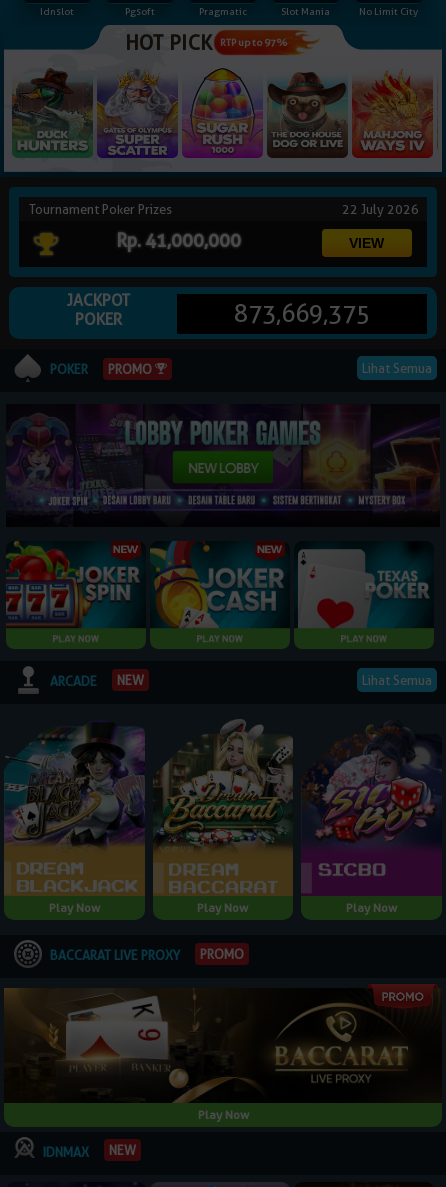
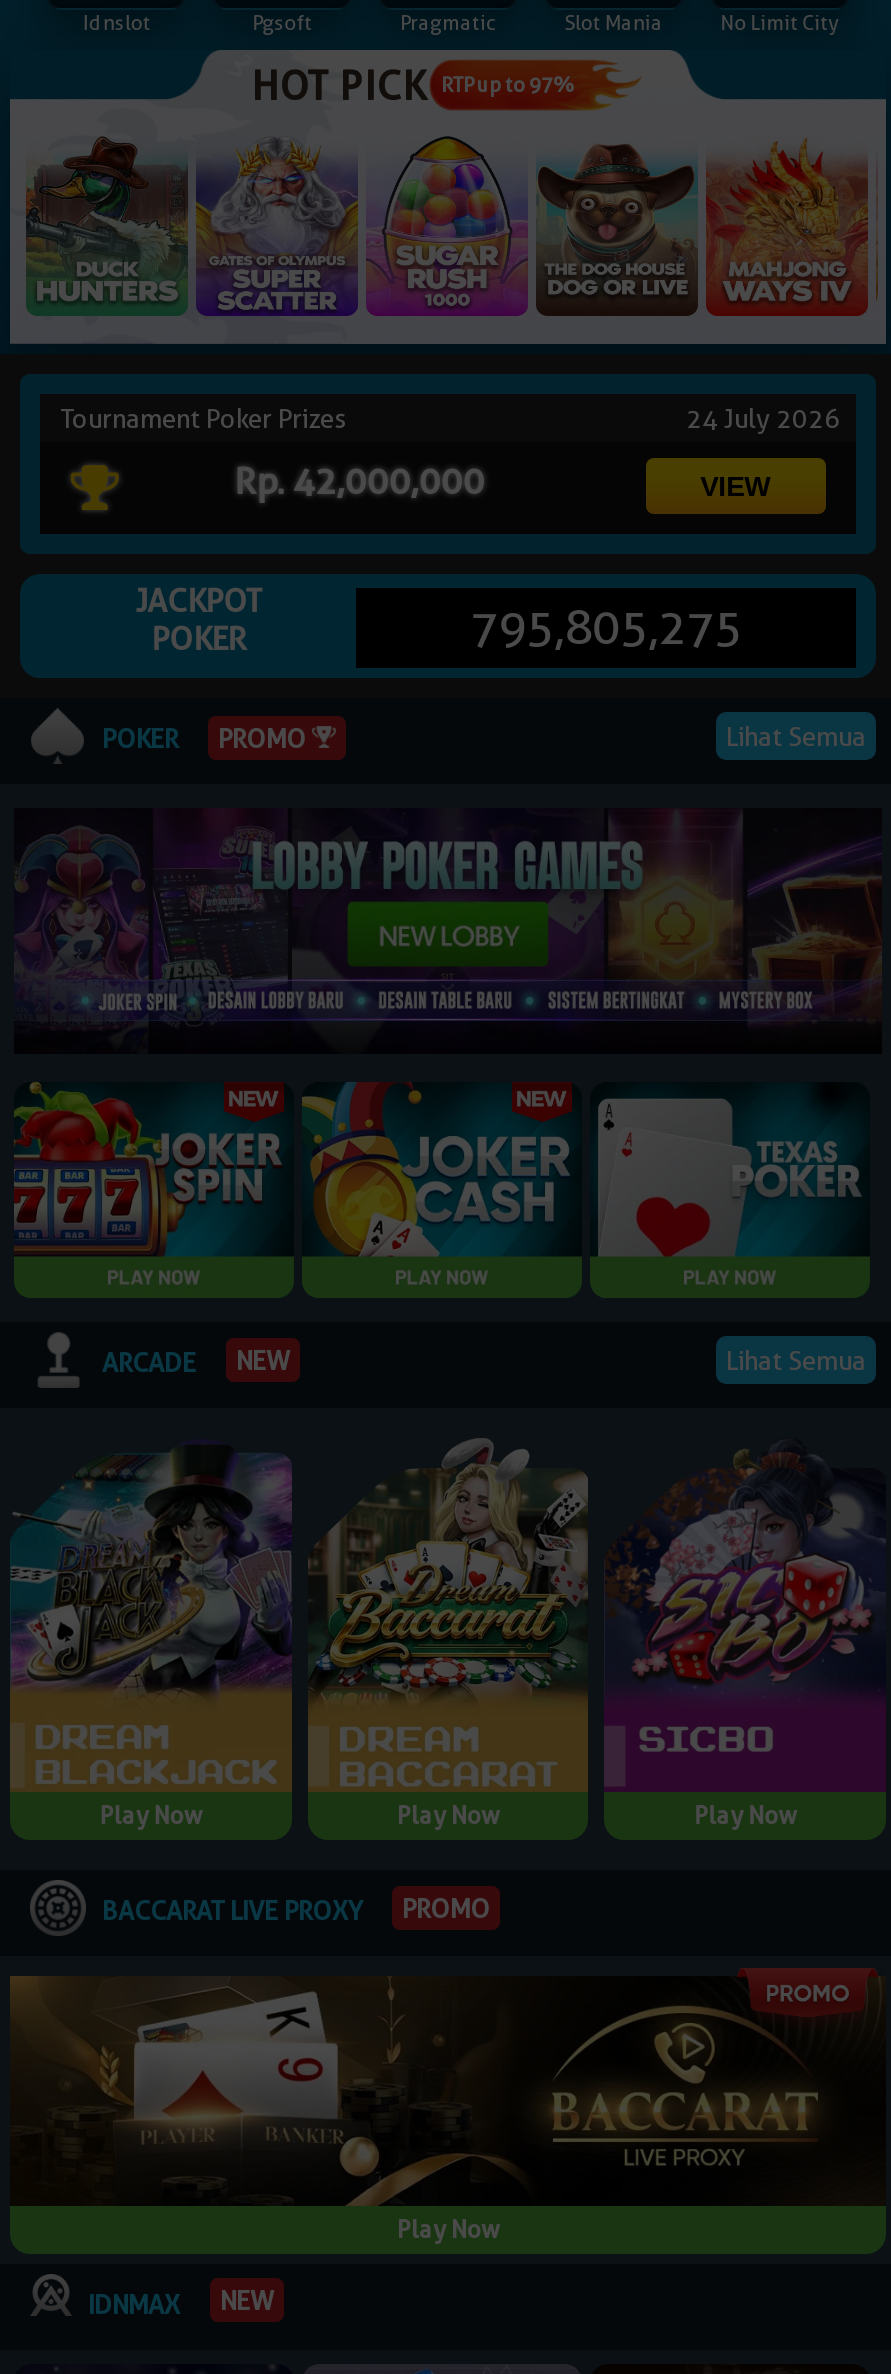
- 22 July 2026
+ 24 July 2026

- Rp. 41,000,000
+ Rp. 42,000,000

- 873,669,375
+ 795,805,275
